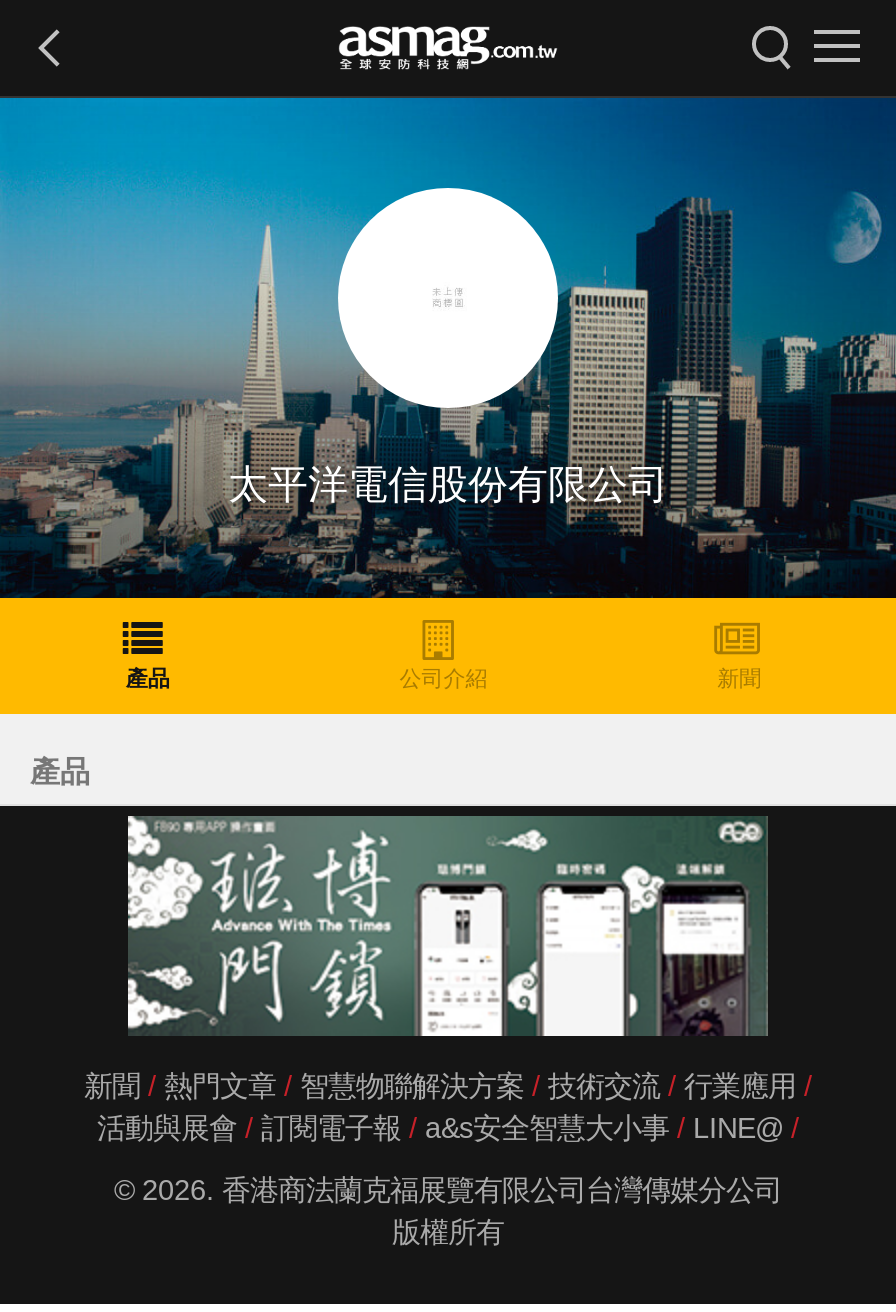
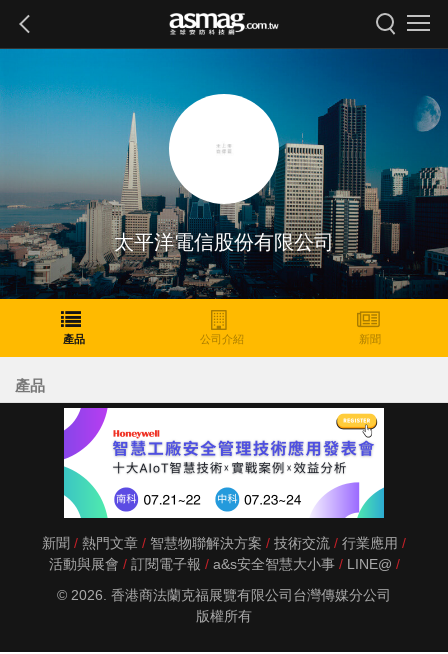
- [image]
+ [image]
